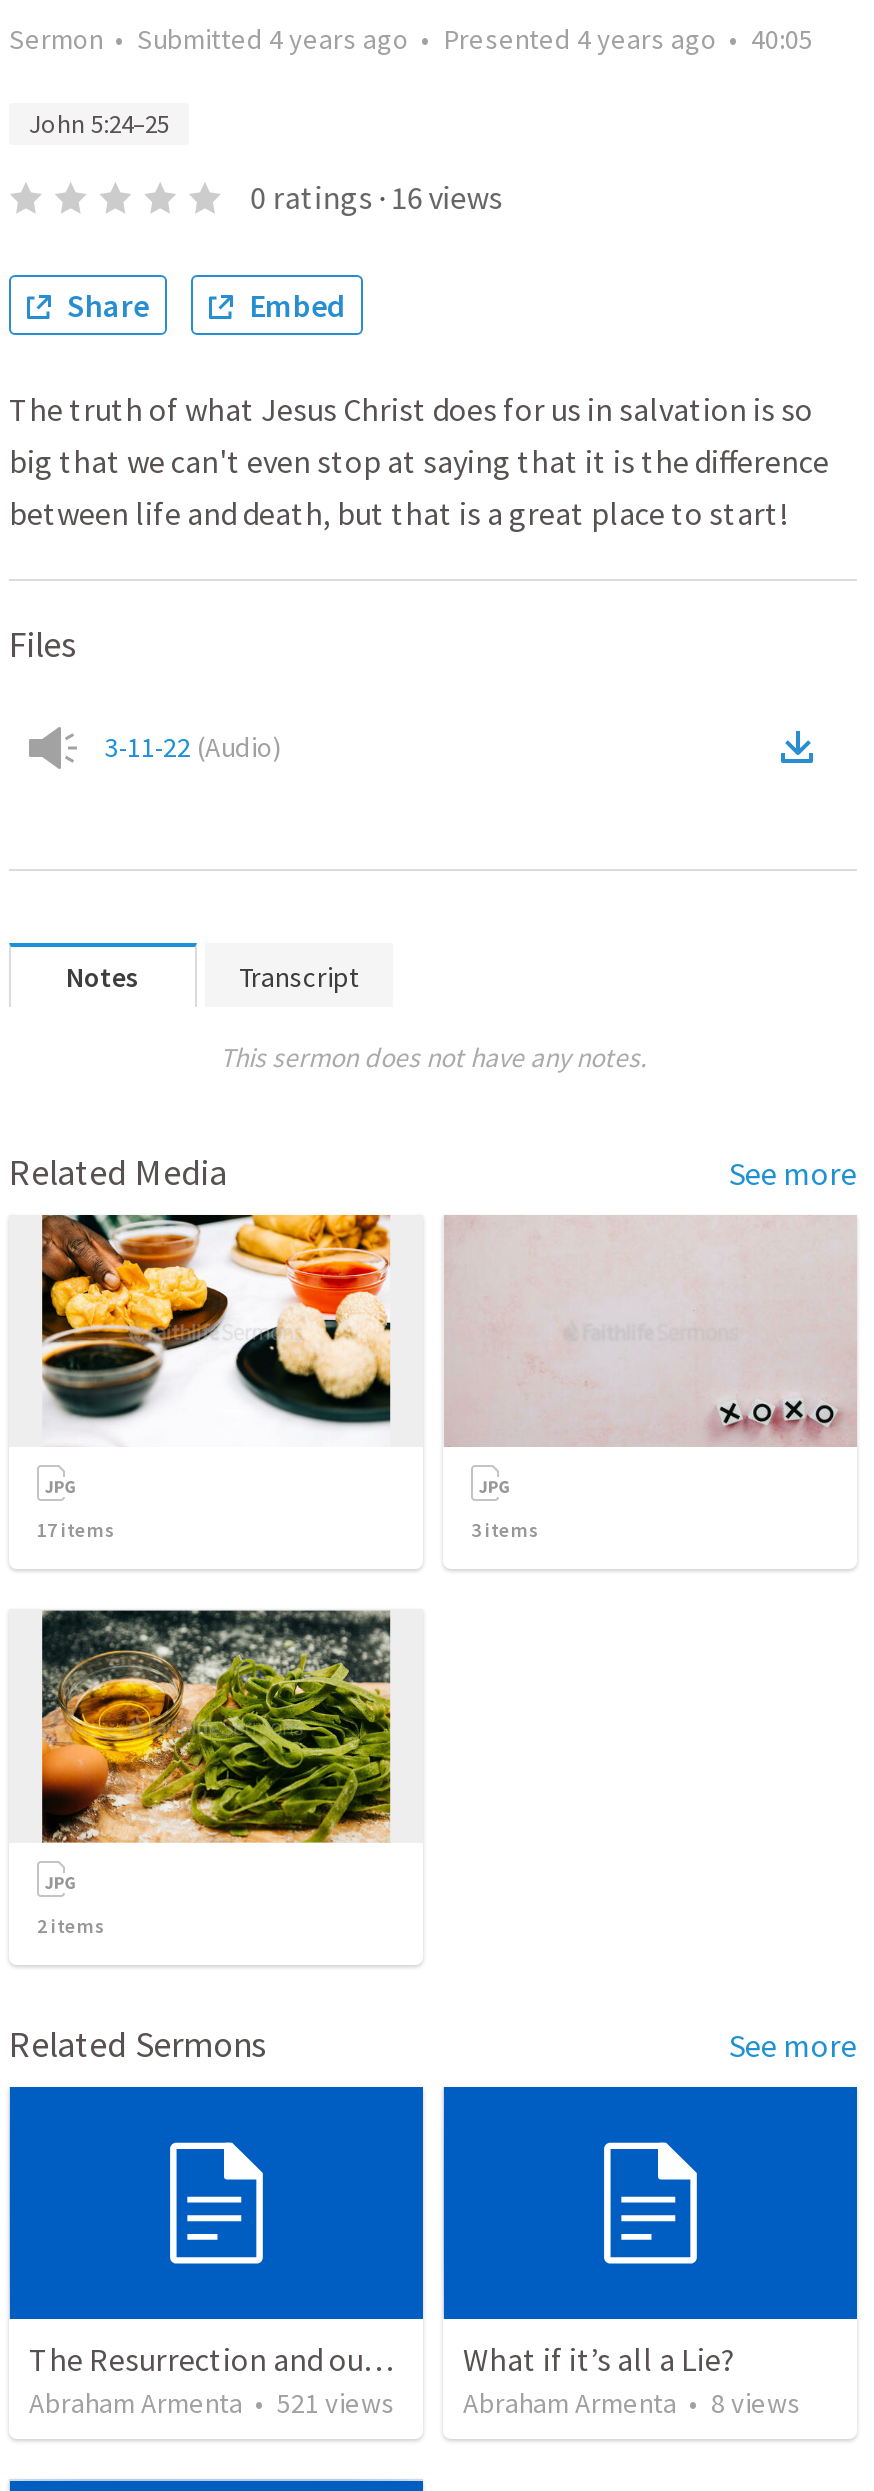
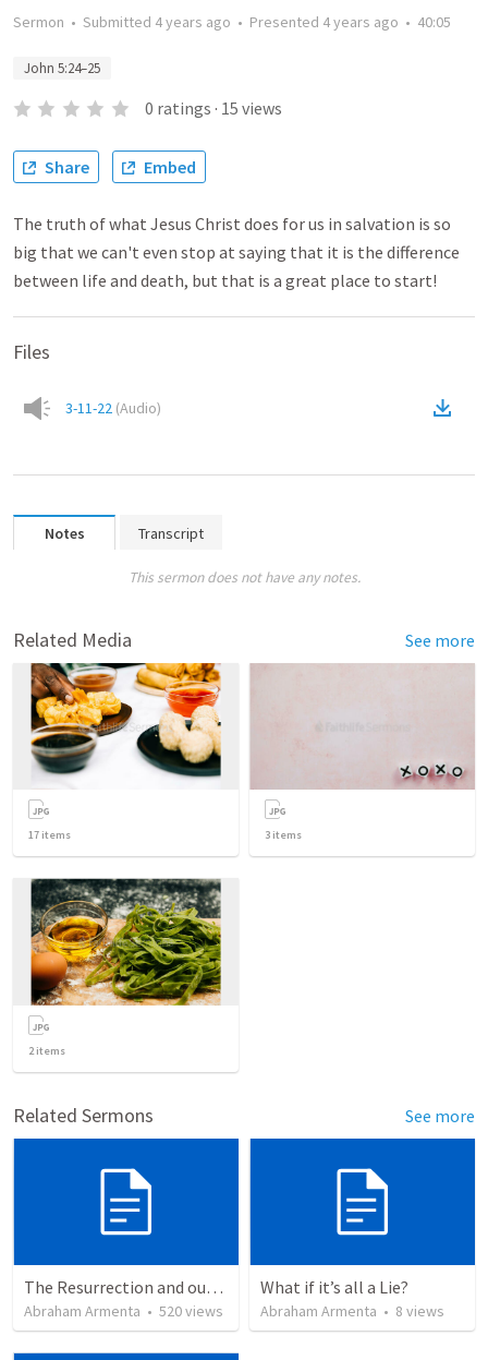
- 0 ratings · 16 views
+ 0 ratings · 15 views

- Abraham Armenta • 521 views
+ Abraham Armenta • 520 views
